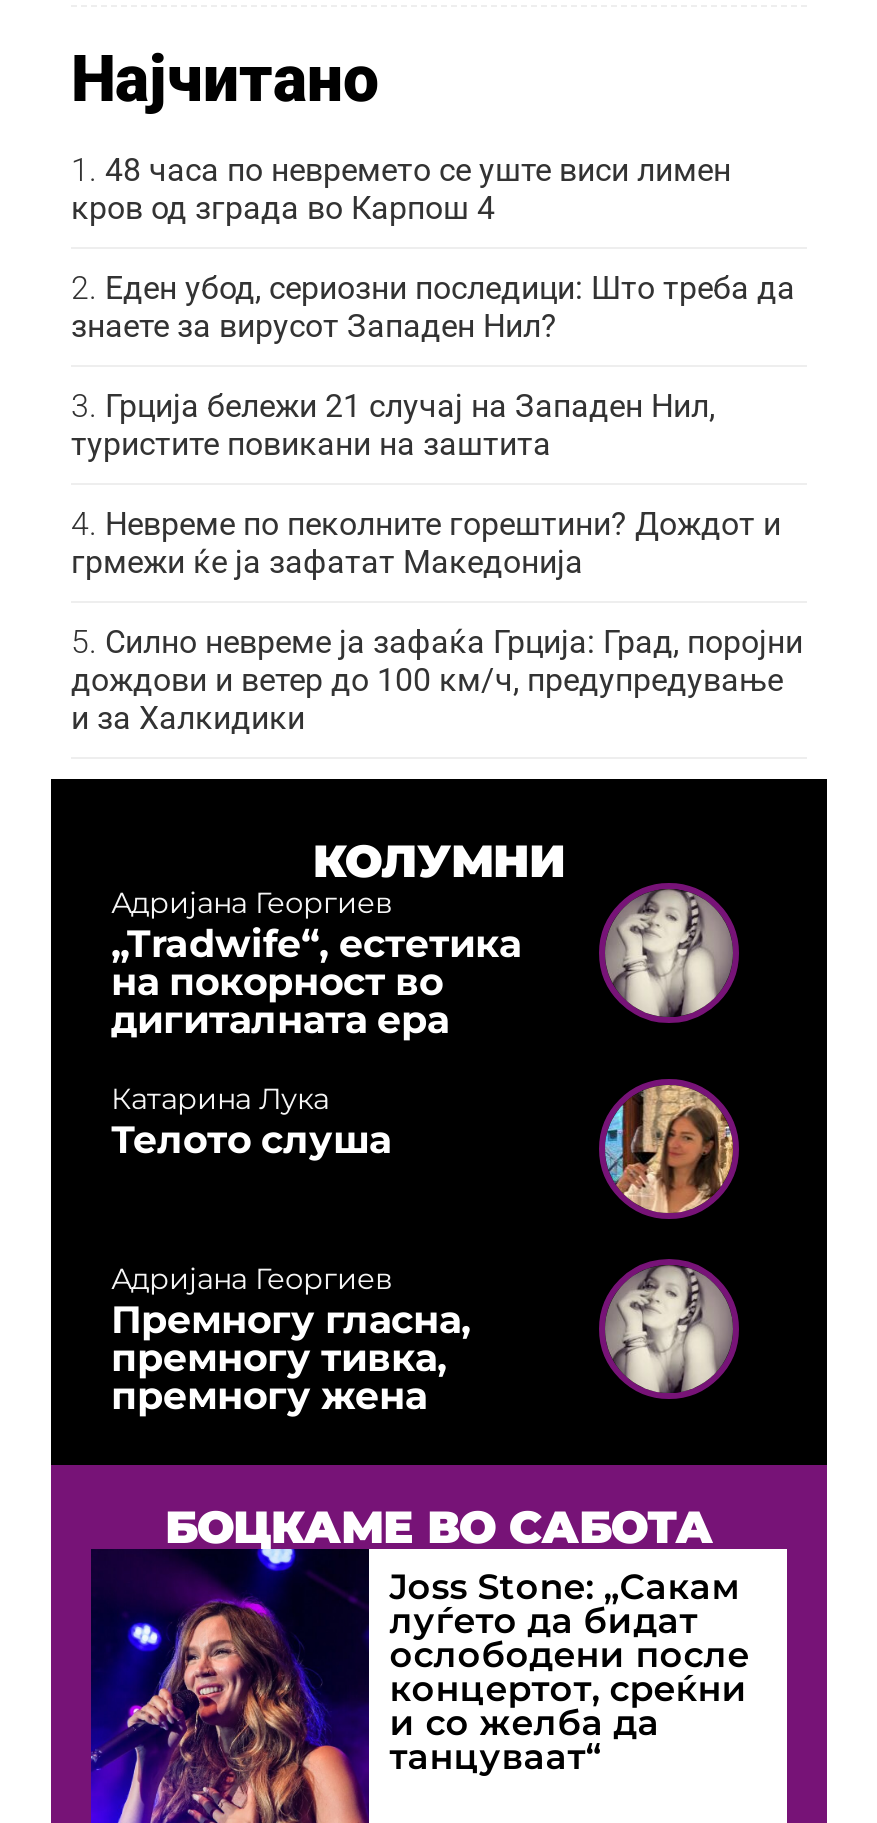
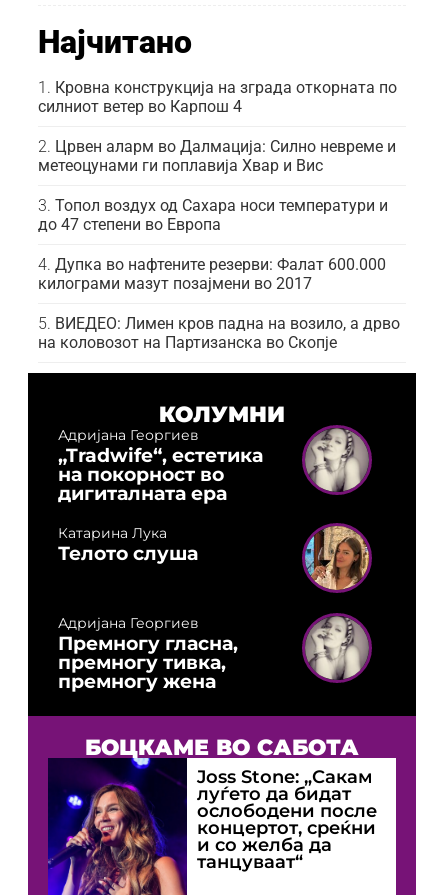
- 48 часа по невремето се уште виси лимен
- кров од зграда во Карпош 4
+ Кровна конструкција на зграда откорната по
+ силниот ветер во Карпош 4

- Еден убод, сериозни последици: Што треба да
- знаете за вирусот Западен Нил?
+ Црвен аларм во Далмација: Силно невреме и
+ метеоцунами ги поплавија Хвар и Вис

- Грција бележи 21 случај на Западен Нил,
- туристите повикани на заштита
+ Топол воздух од Сахара носи температури и
+ до 47 степени во Европа

- Невреме по пеколните горештини? Дождот и
- грмежи ќе ја зафатат Македонија
+ Дупка во нафтените резерви: Фалат 600.000
+ килограми мазут позајмени во 2017

- Силно невреме ја зафаќа Грција: Град, поројни
- дождови и ветер до 100 км/ч, предупредување
- и за Халкидики
+ ВИЕДЕО: Лимен кров падна на возило, а дрво
+ на коловозот на Партизанска во Скопје
